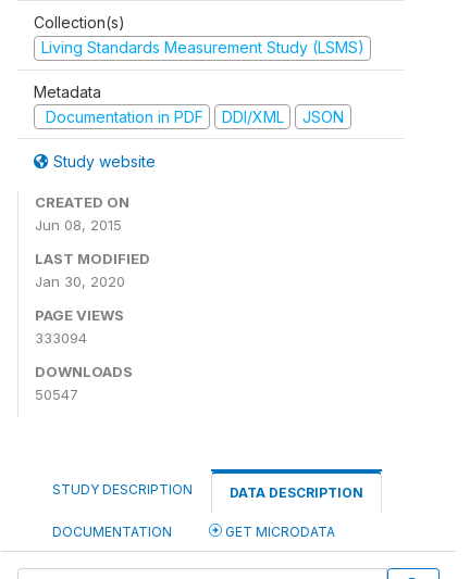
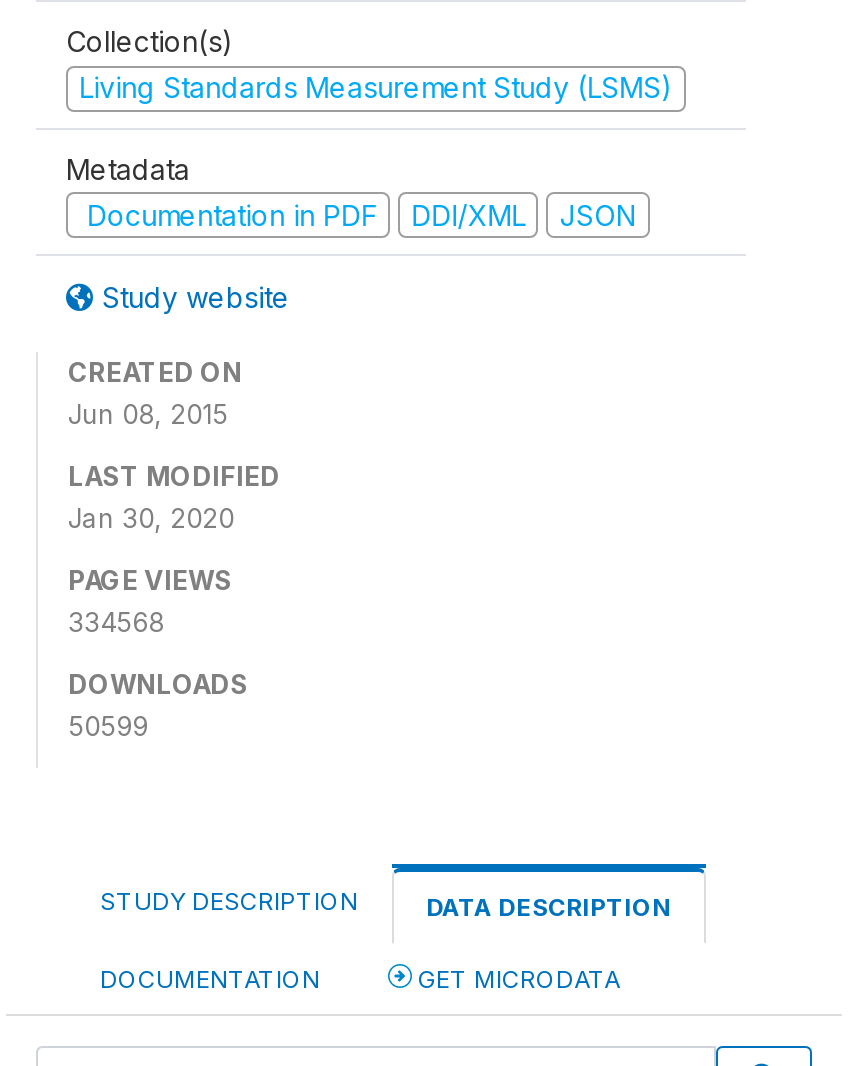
- 333094
+ 334568

- 50547
+ 50599
